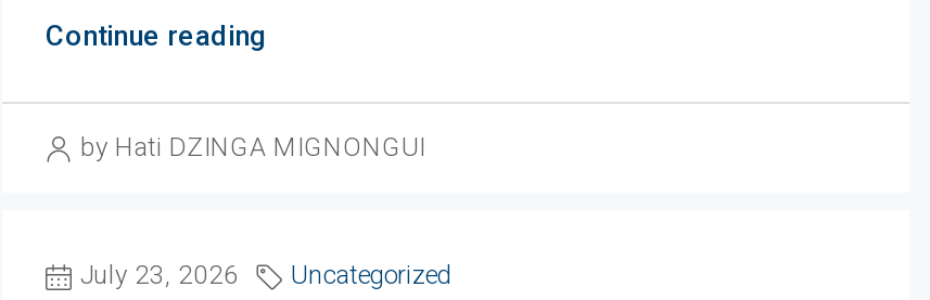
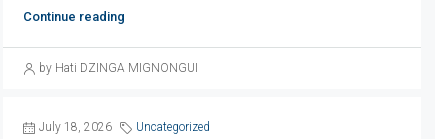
- July 23, 2026 Uncategorized
+ July 18, 2026 Uncategorized
